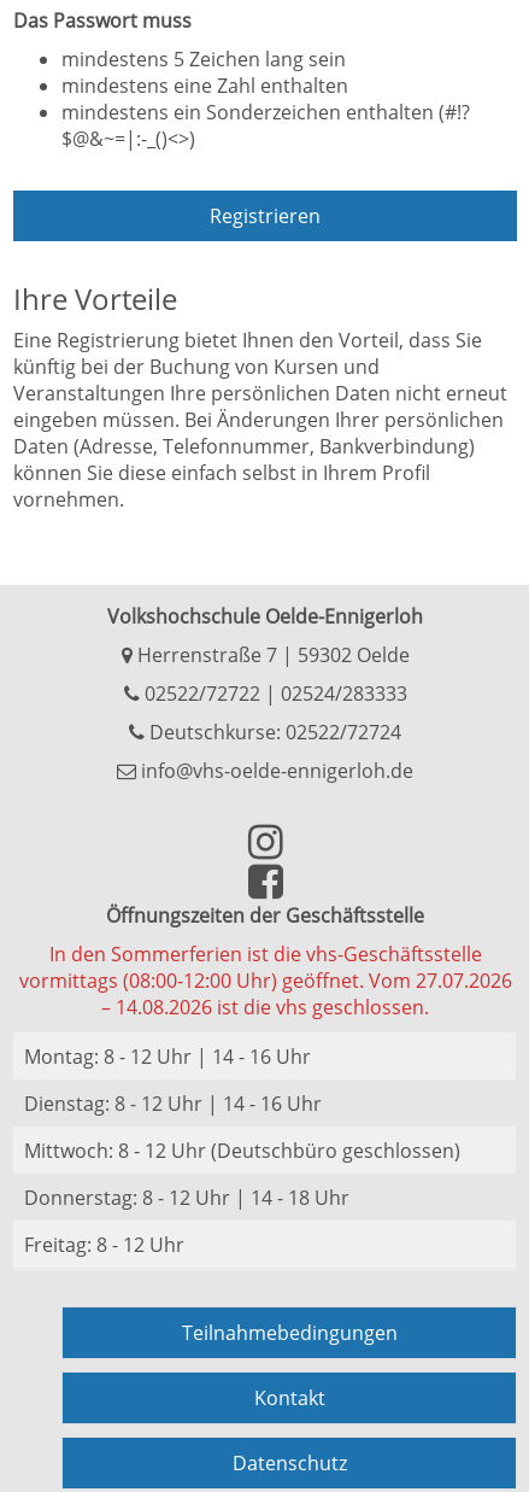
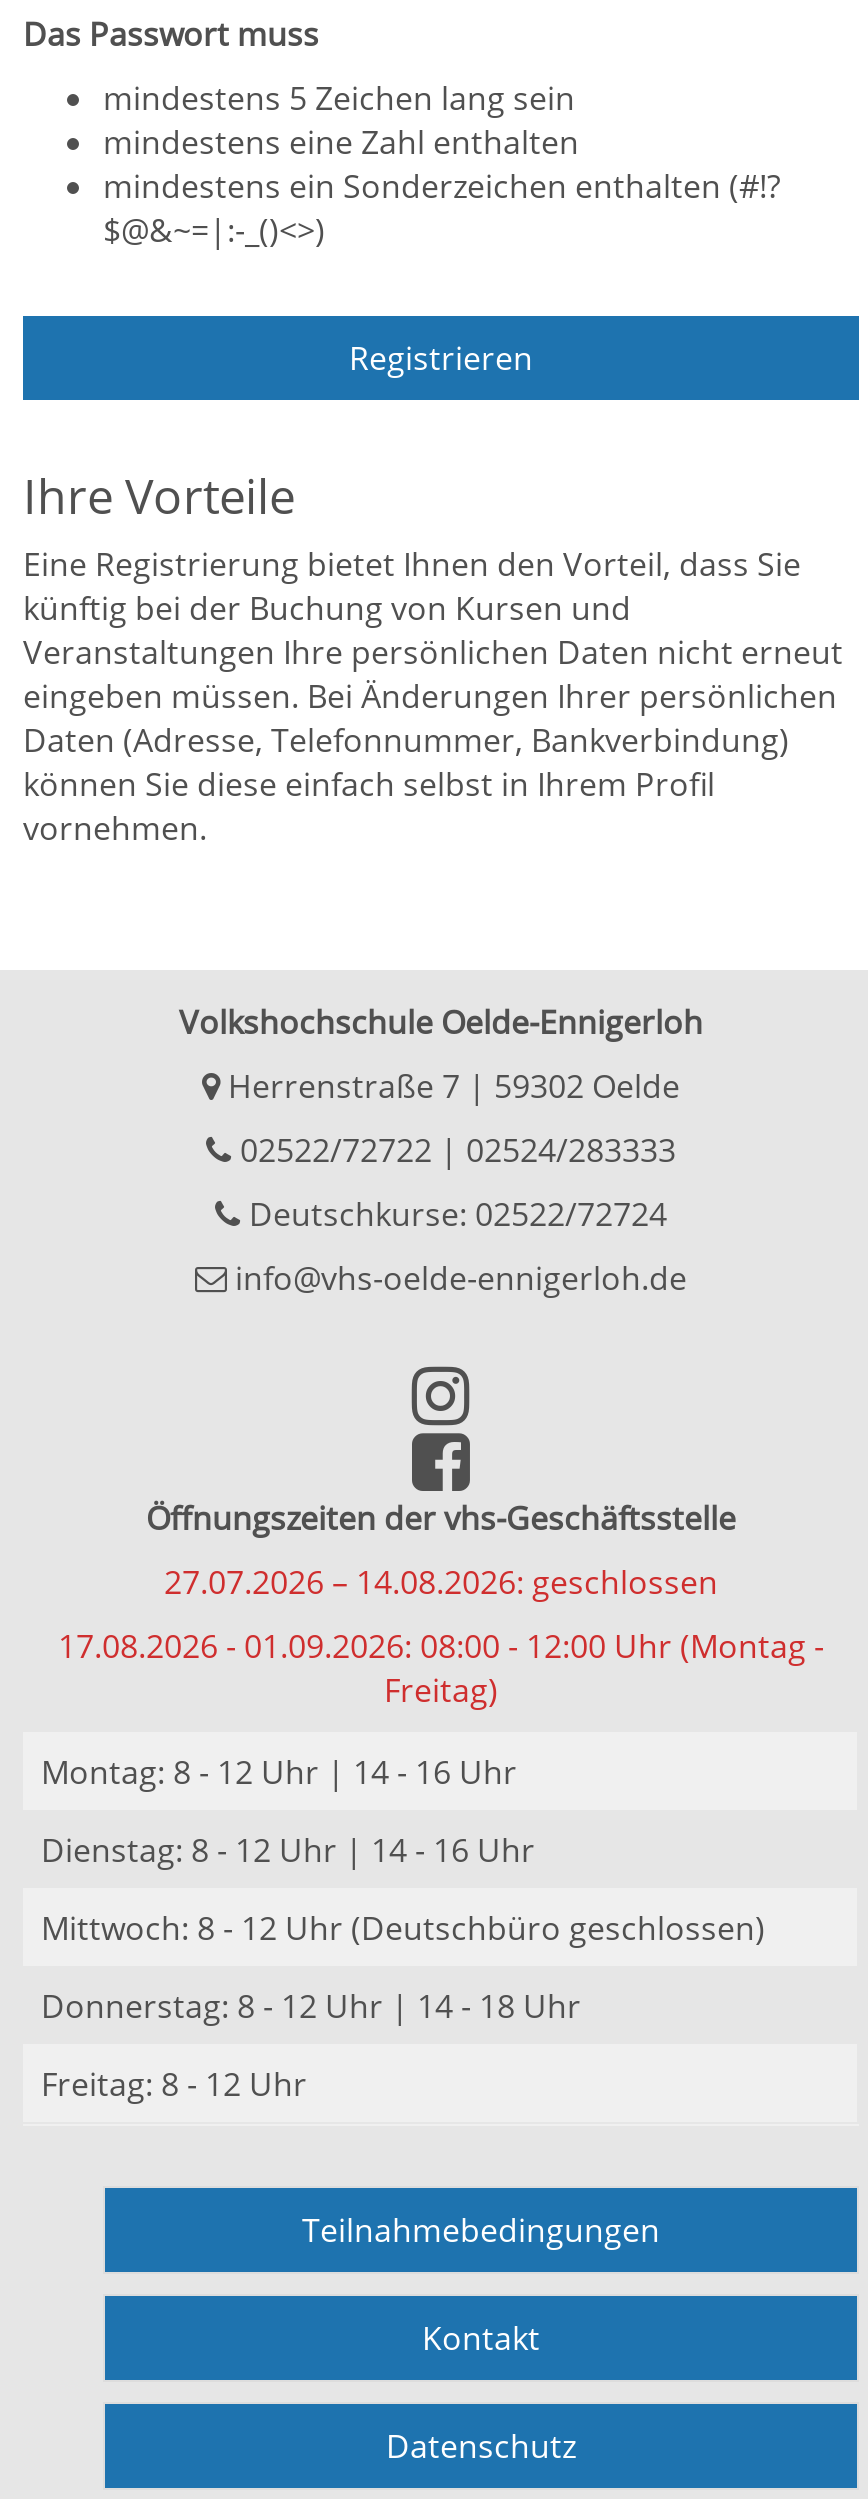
- Öffnungszeiten der Geschäftsstelle
- In den Sommerferien ist die vhs-Geschäftsstelle
- vormittags (08:00-12:00 Uhr) geöffnet. Vom 27.07.2026
- – 14.08.2026 ist die vhs geschlossen.
+ Öffnungszeiten der vhs-Geschäftsstelle
+ 27.07.2026 – 14.08.2026: geschlossen
+ 17.08.2026 - 01.09.2026: 08:00 - 12:00 Uhr (Montag -
+ Freitag)
